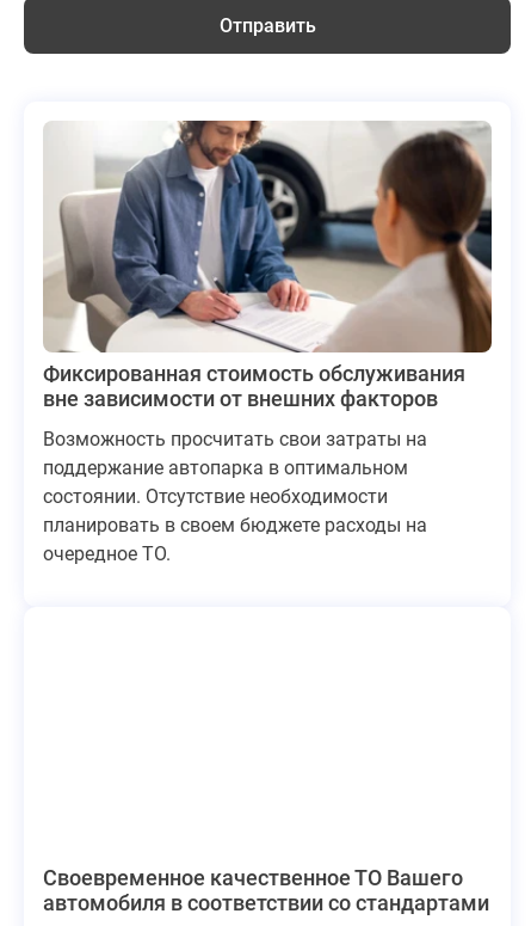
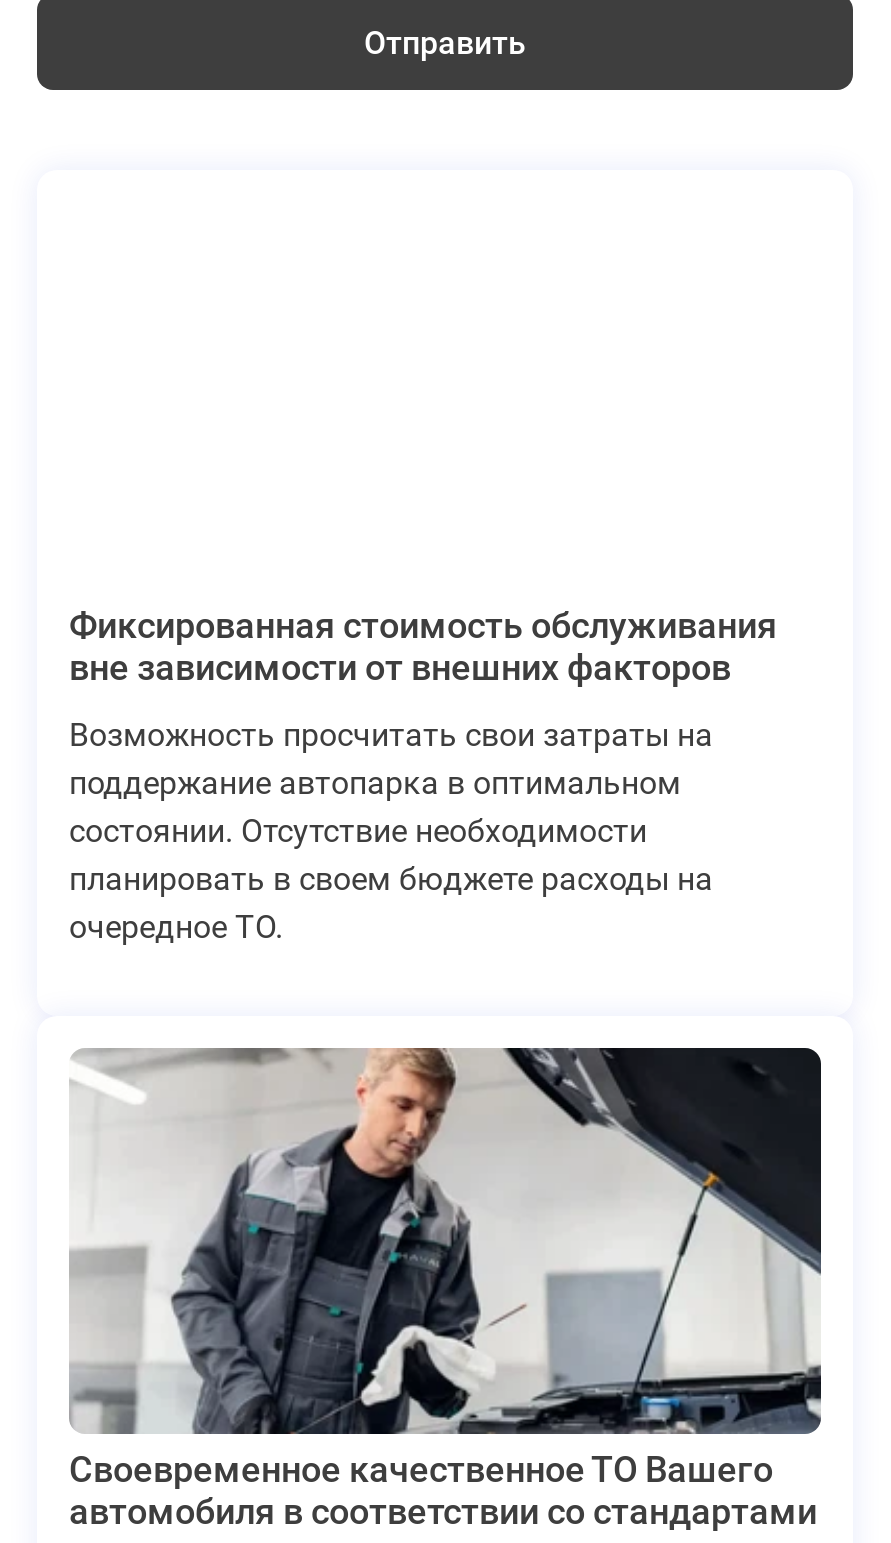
- [image]

+ [image]
